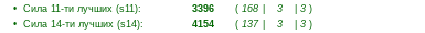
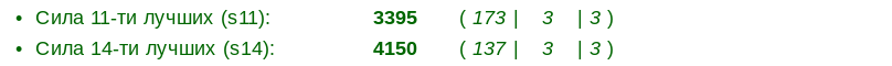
- 3396
+ 3395

- (168
+ (173

- 4154 (137 3 3)
+ 4150 (137 3 3)
